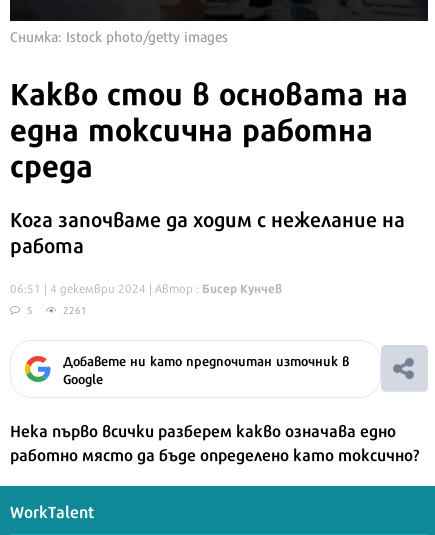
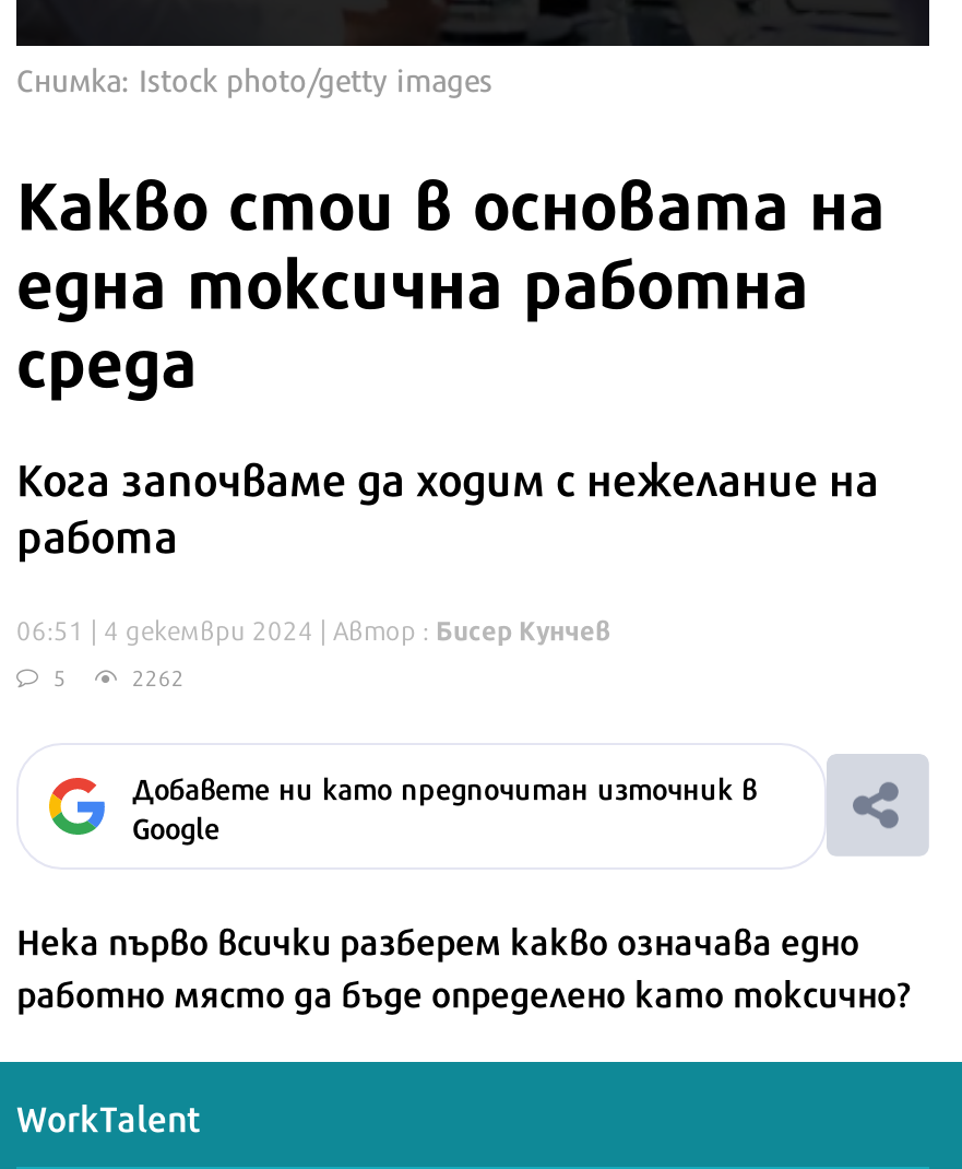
- 5 2261
+ 5 2262
